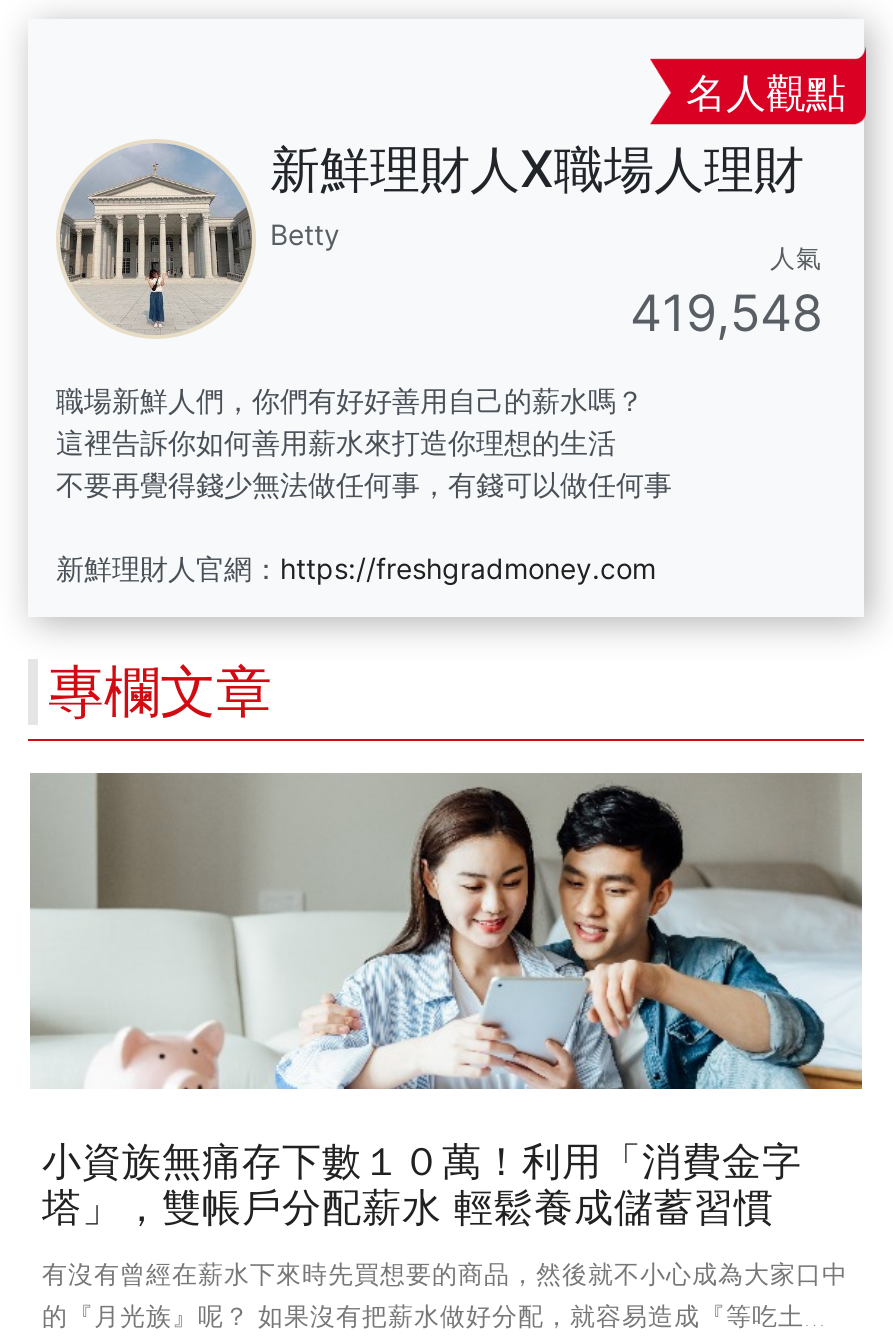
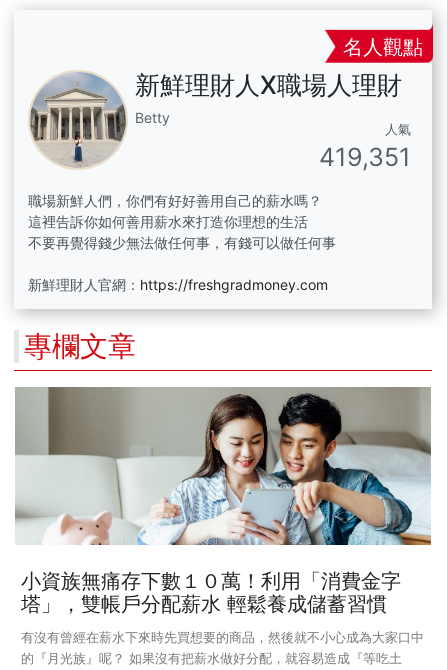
- 419,548
+ 419,351
